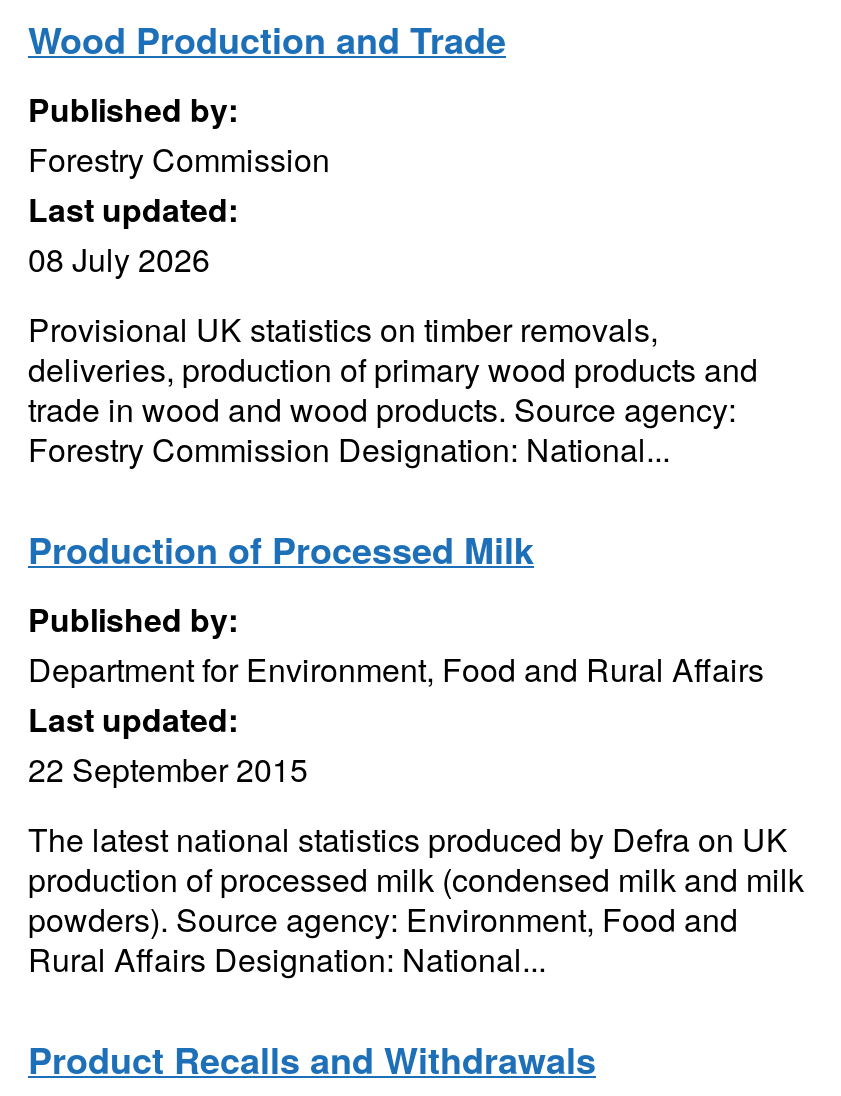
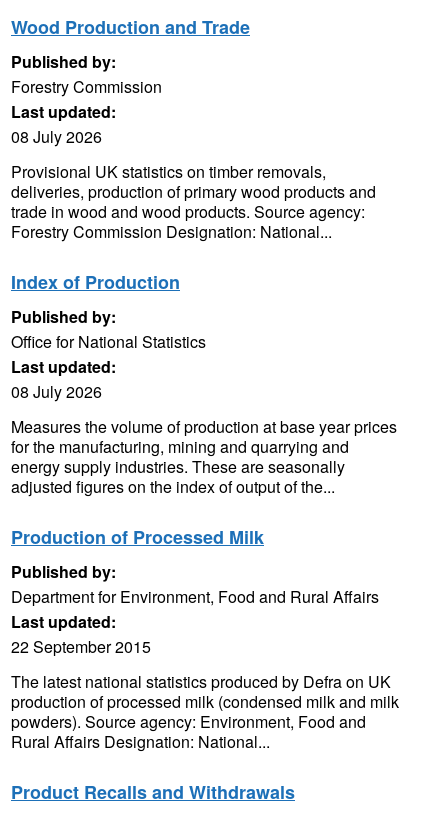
+ Index of Production
+ Published by:
+ Office for National Statistics
+ Last updated:
+ 08 July 2026
+ Measures the volume of production at base year prices
+ for the manufacturing, mining and quarrying and
+ energy supply industries. These are seasonally
+ adjusted figures on the index of output of the...
